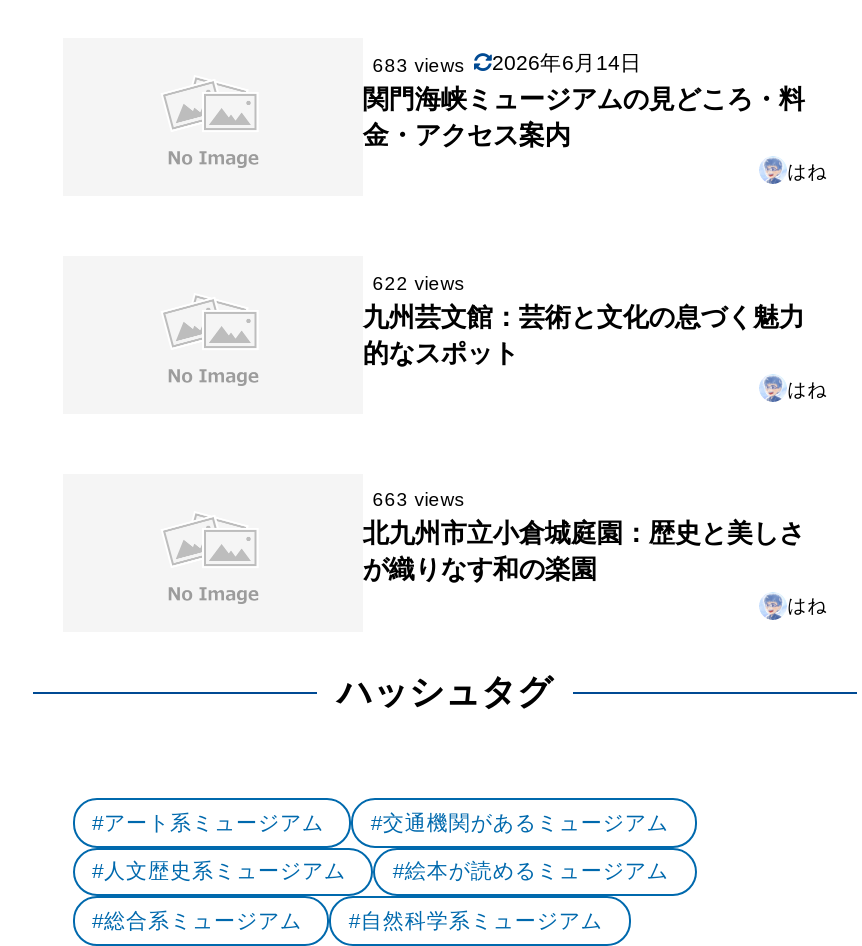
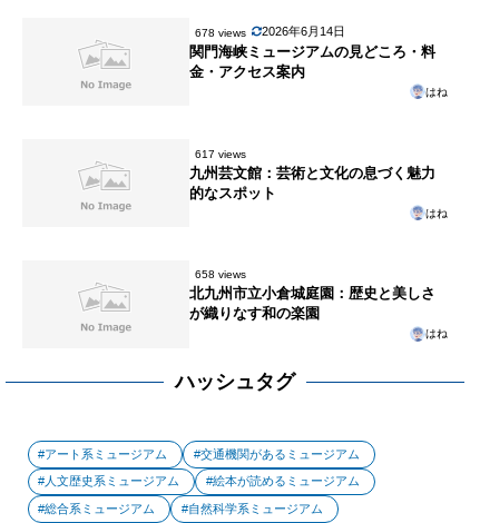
- 683 views 2026年6月14日
+ 678 views 2026年6月14日

- 622 views
+ 617 views

- 663 views
+ 658 views
